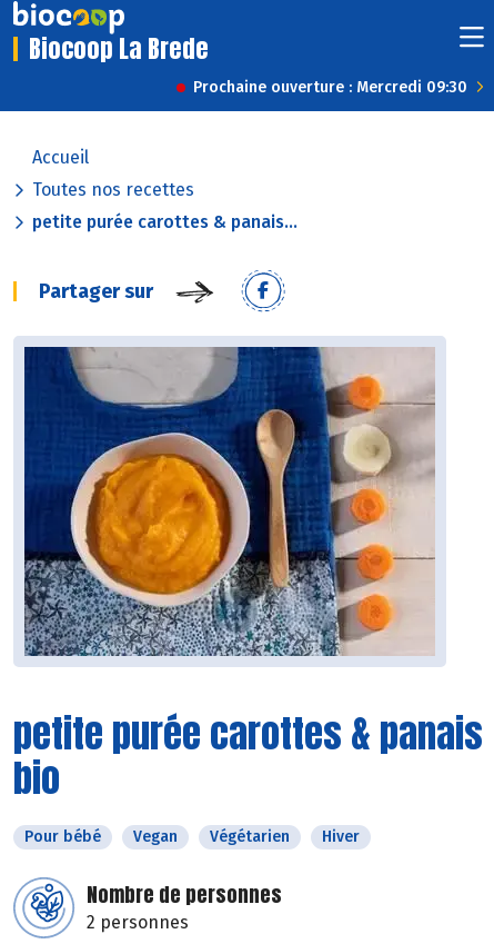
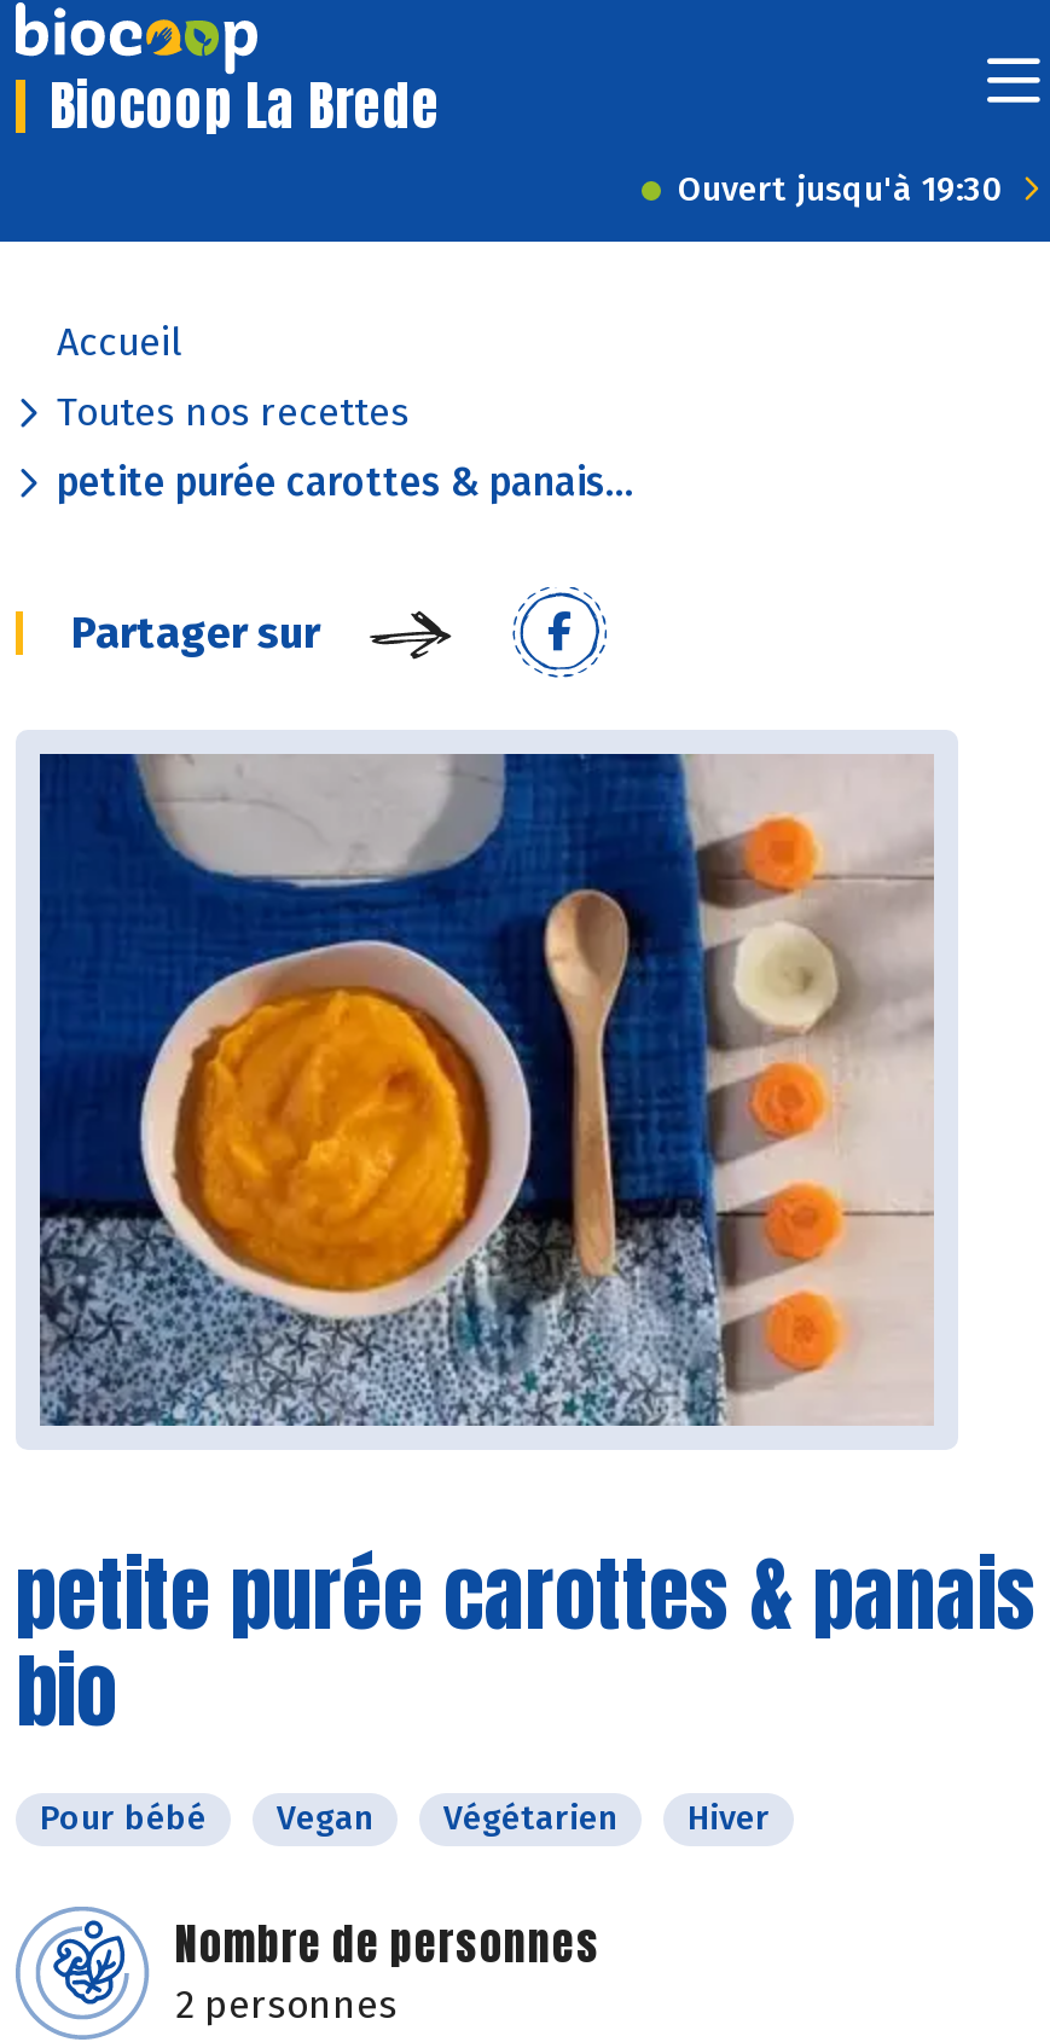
- Prochaine ouverture : Mercredi 09:30
+ Ouvert jusqu'à 19:30
